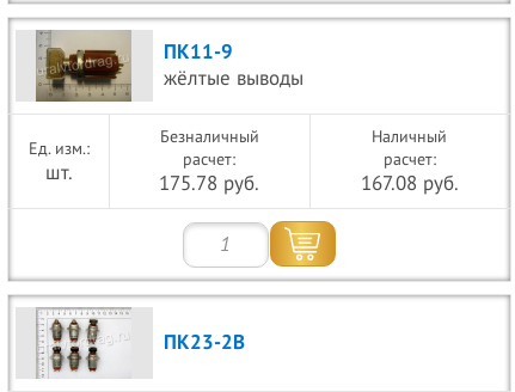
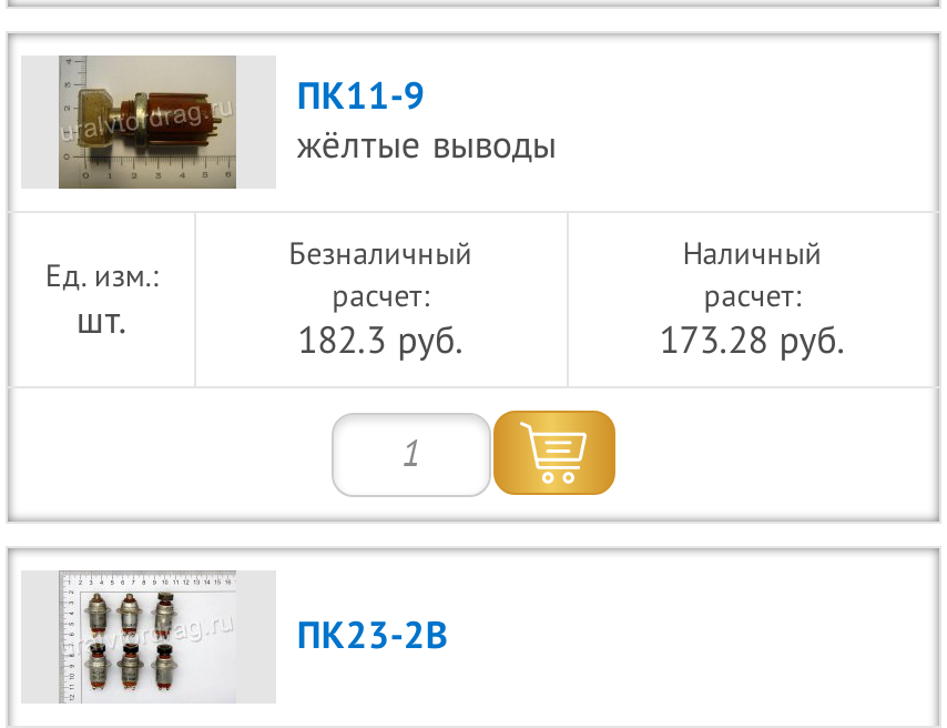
- 175.78 руб.
+ 182.3 руб.

- 167.08 руб.
+ 173.28 руб.
